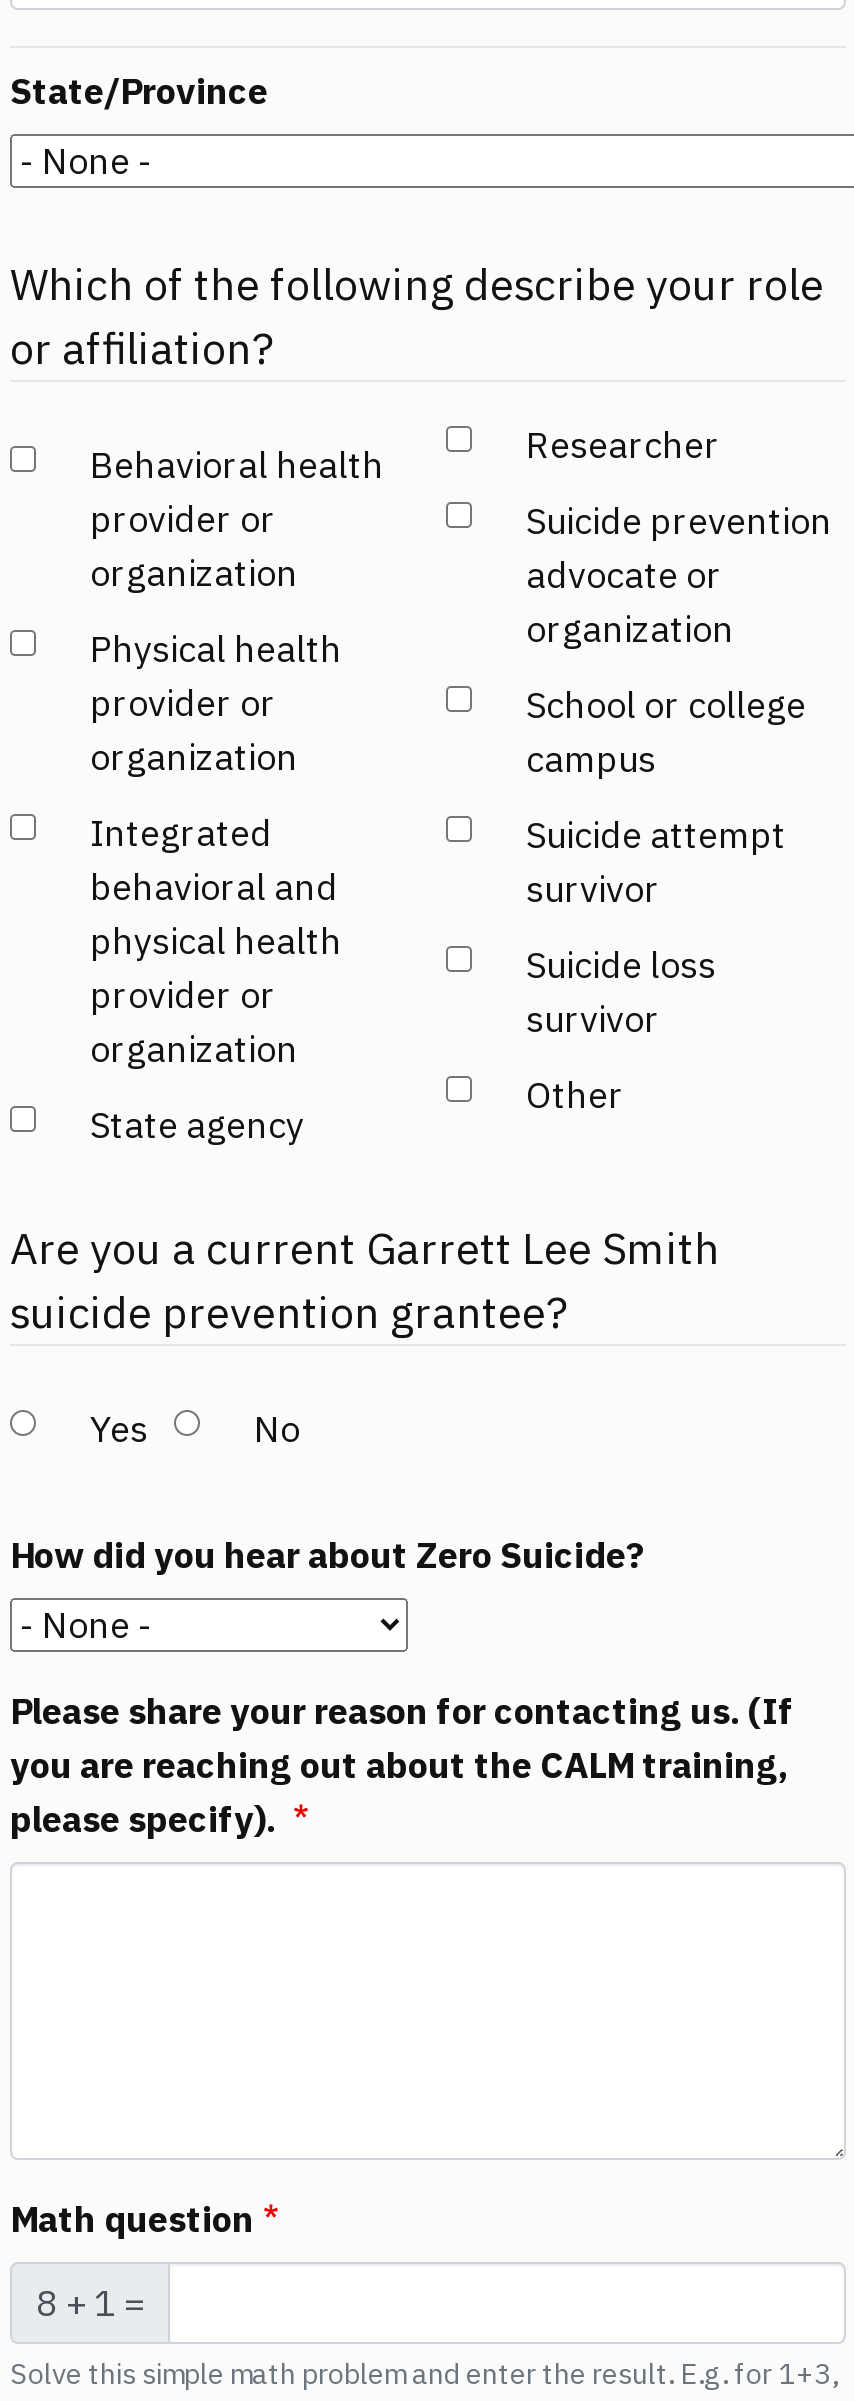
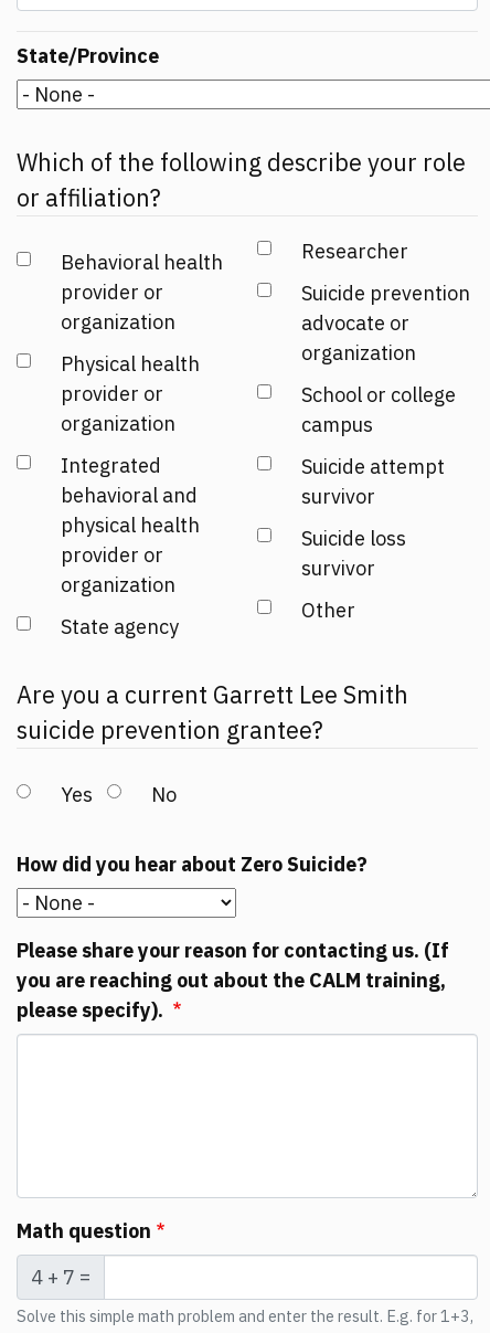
- 8 + 1 =
+ 4 + 7 =
